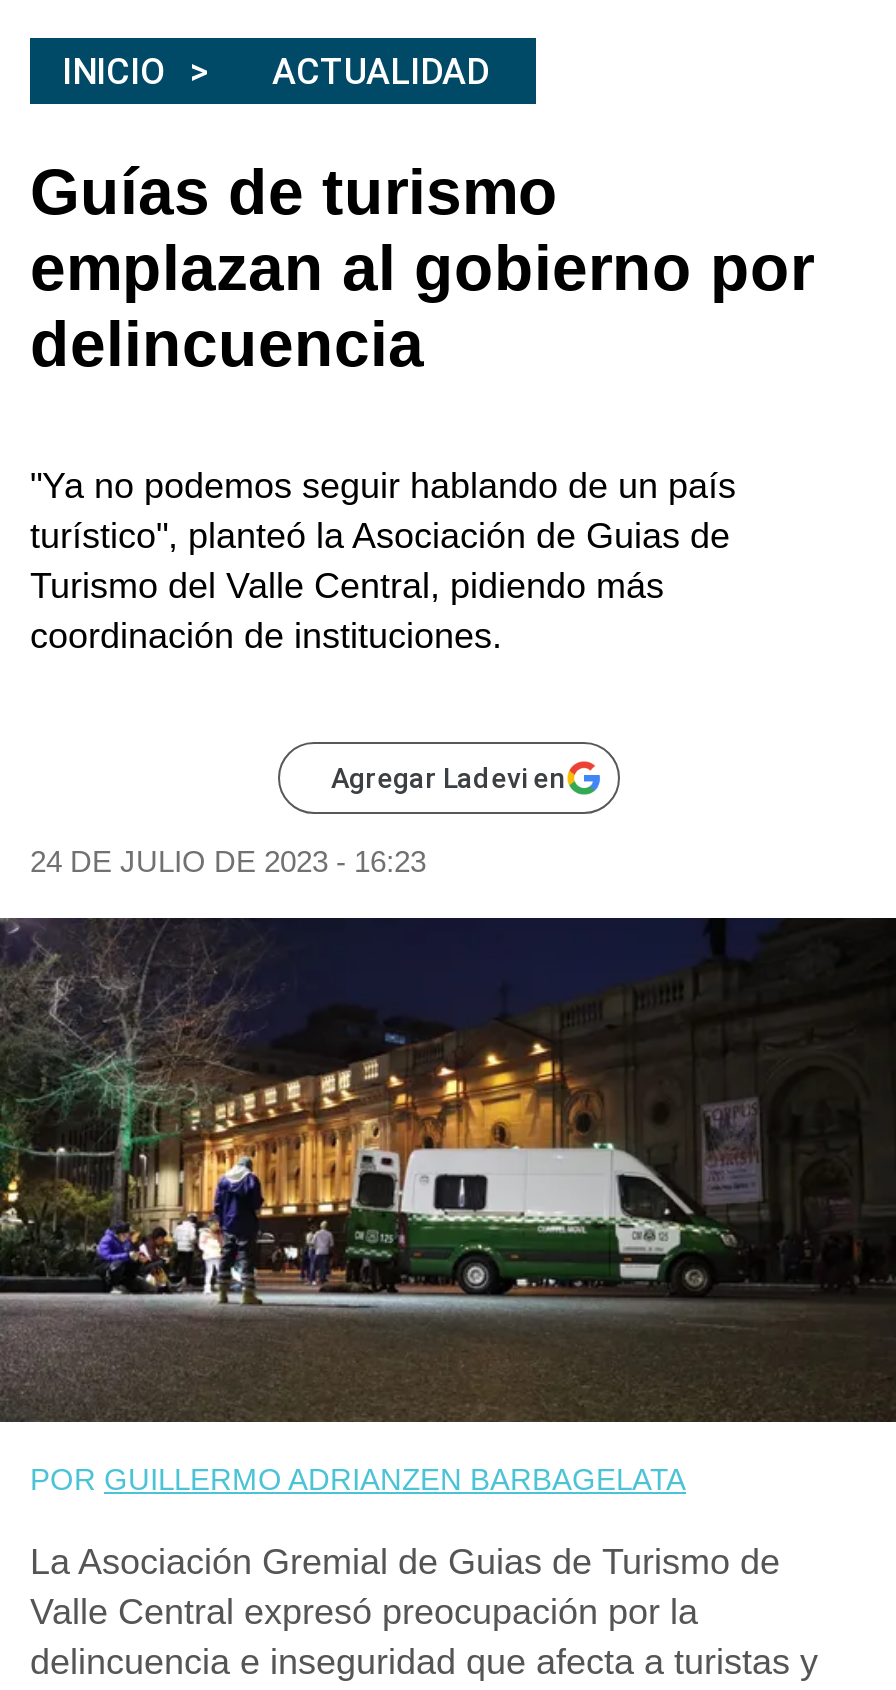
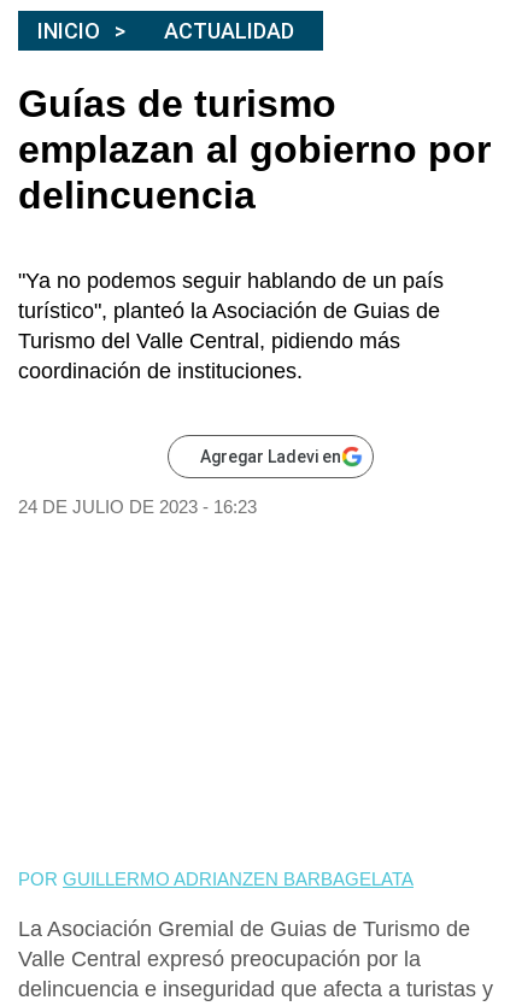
- [image]
